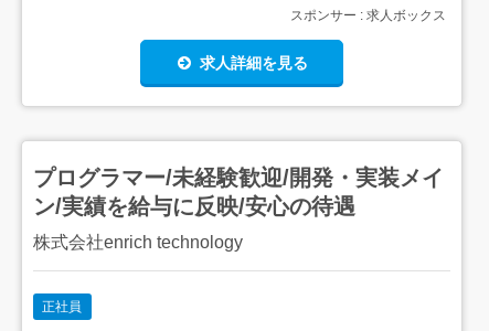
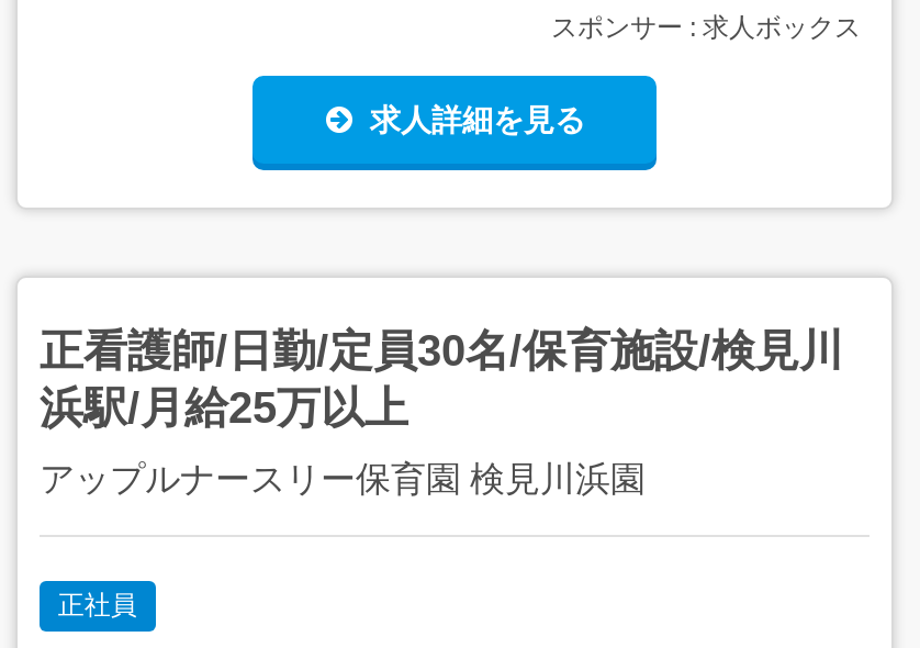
- プログラマー/未経験歓迎/開発・実装メイ
- ン/実績を給与に反映/安心の待遇
+ 正看護師/日勤/定員30名/保育施設/検見川
+ 浜駅/月給25万以上

- 株式会社enrich technology
+ アップルナースリー保育園 検見川浜園
